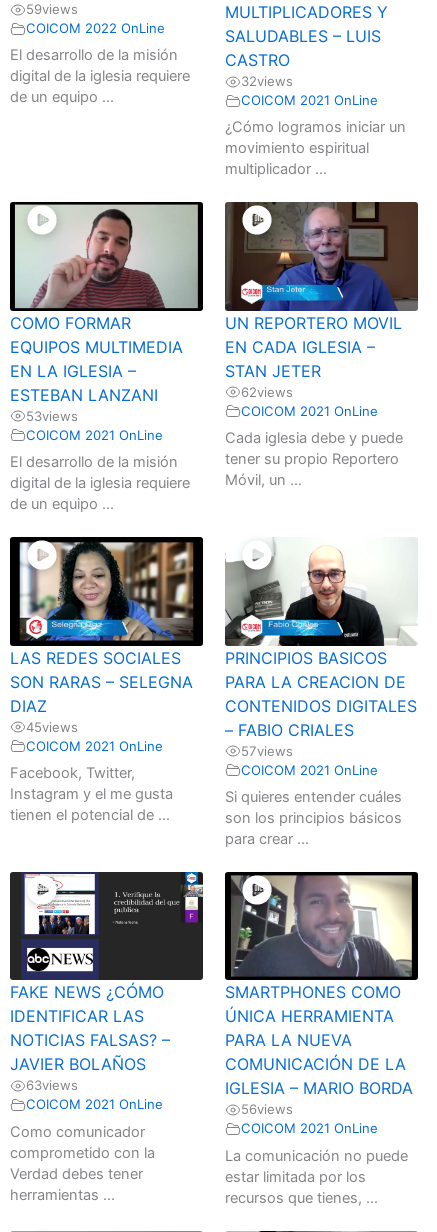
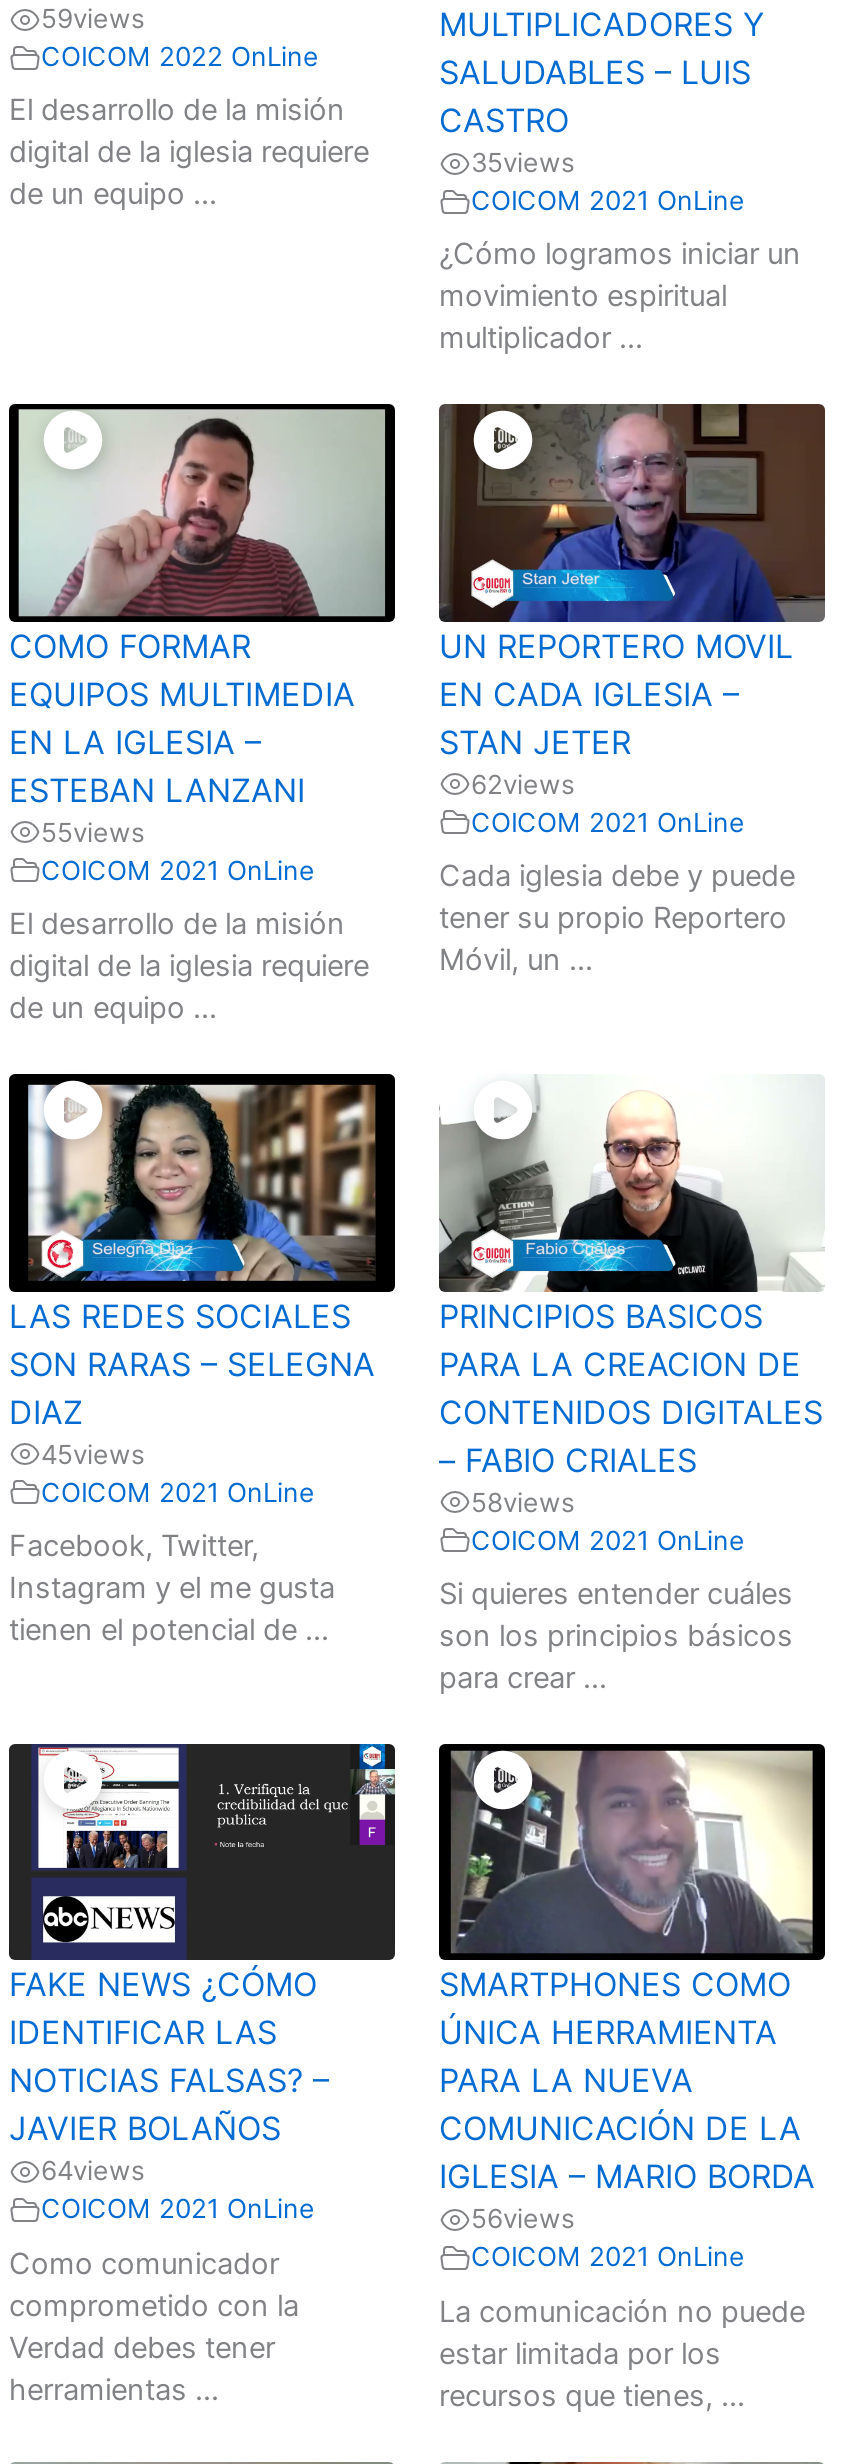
- 32views
+ 35views

- 53views
+ 55views

- 57views
+ 58views

- 63views
+ 64views
